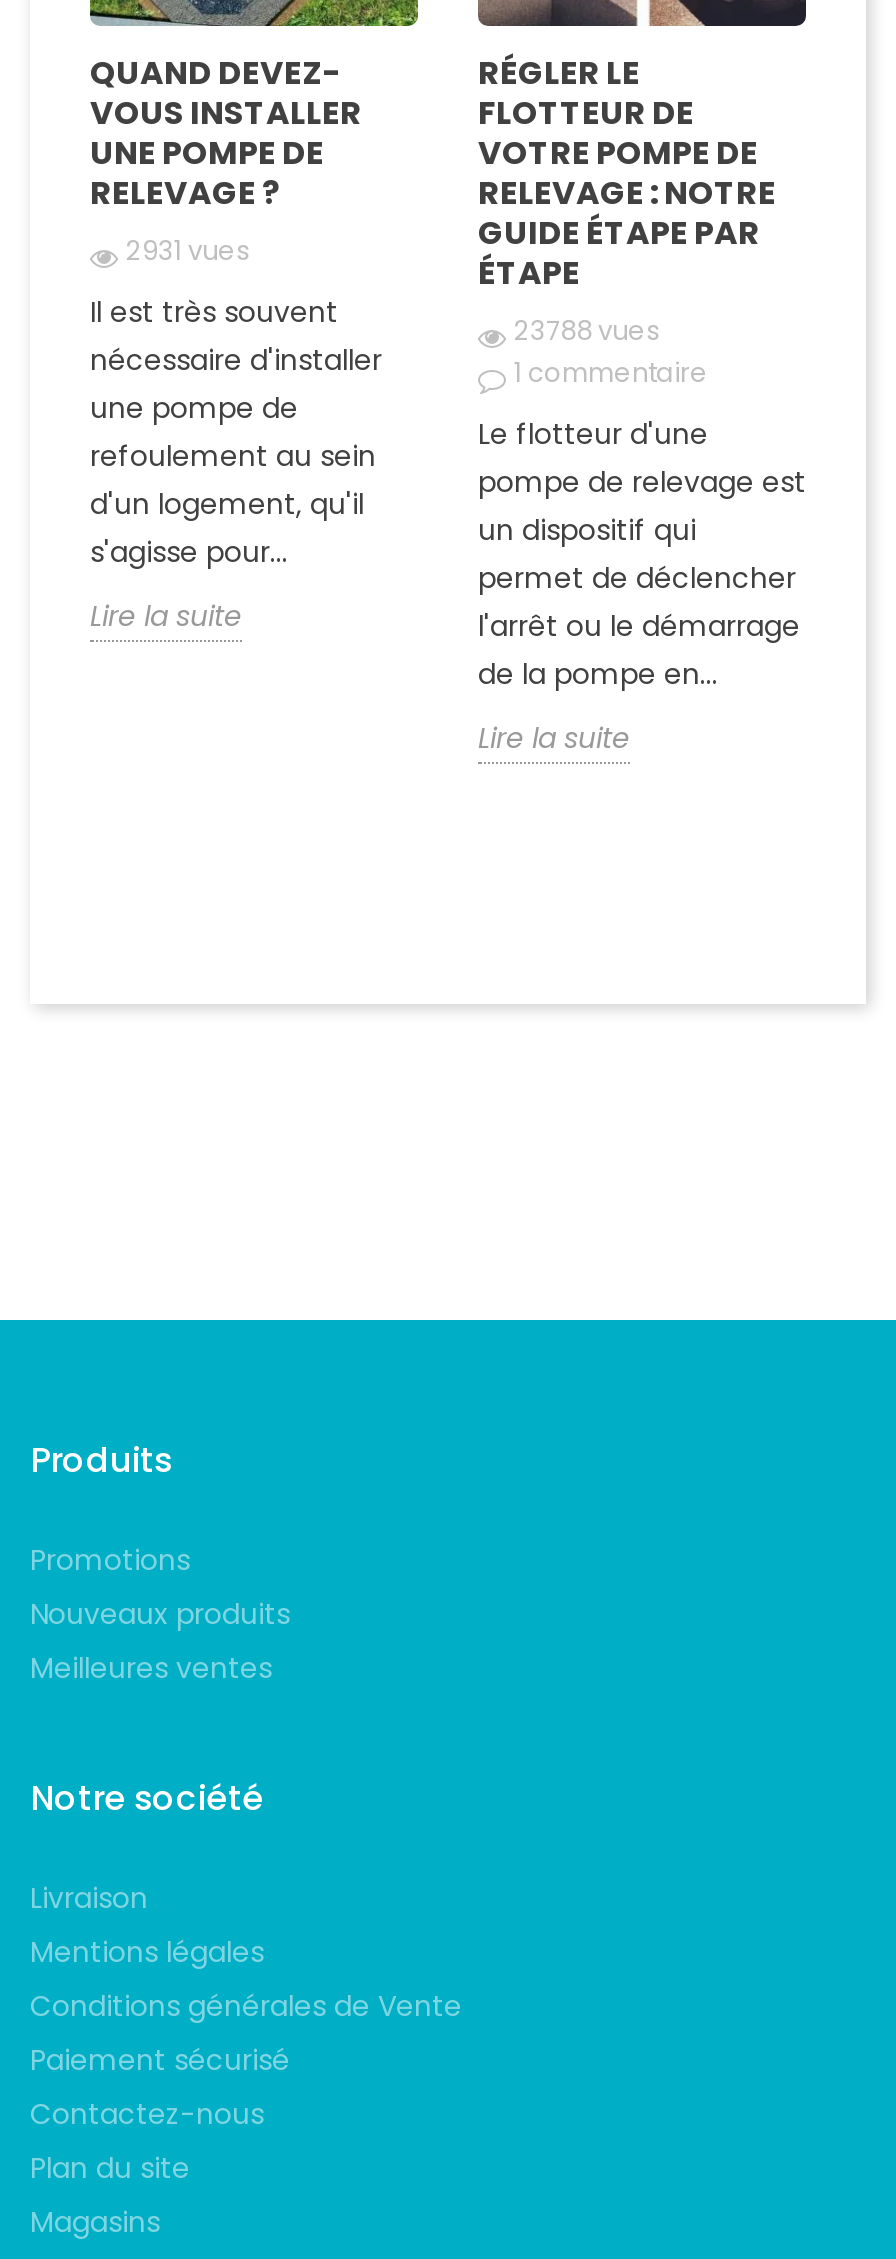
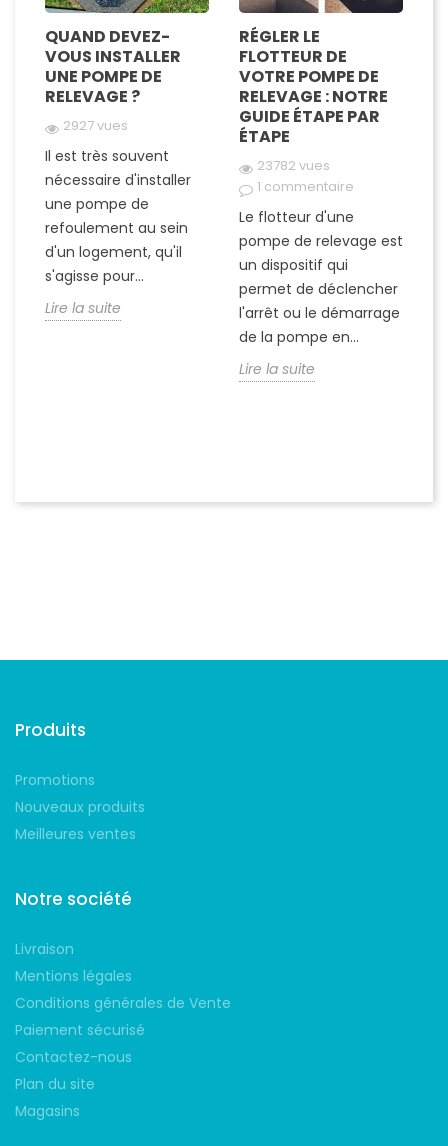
- 2931 vues
+ 2927 vues

- 23788 vues
+ 23782 vues
